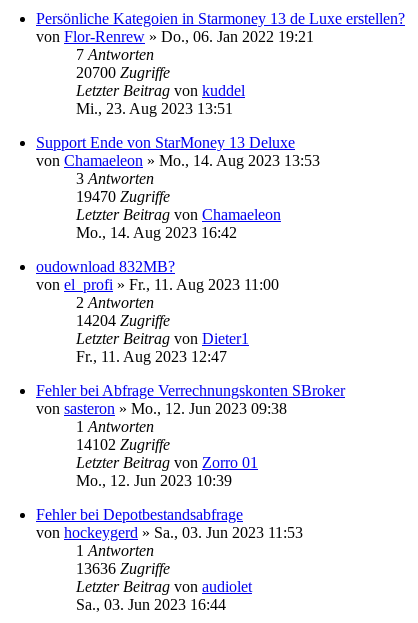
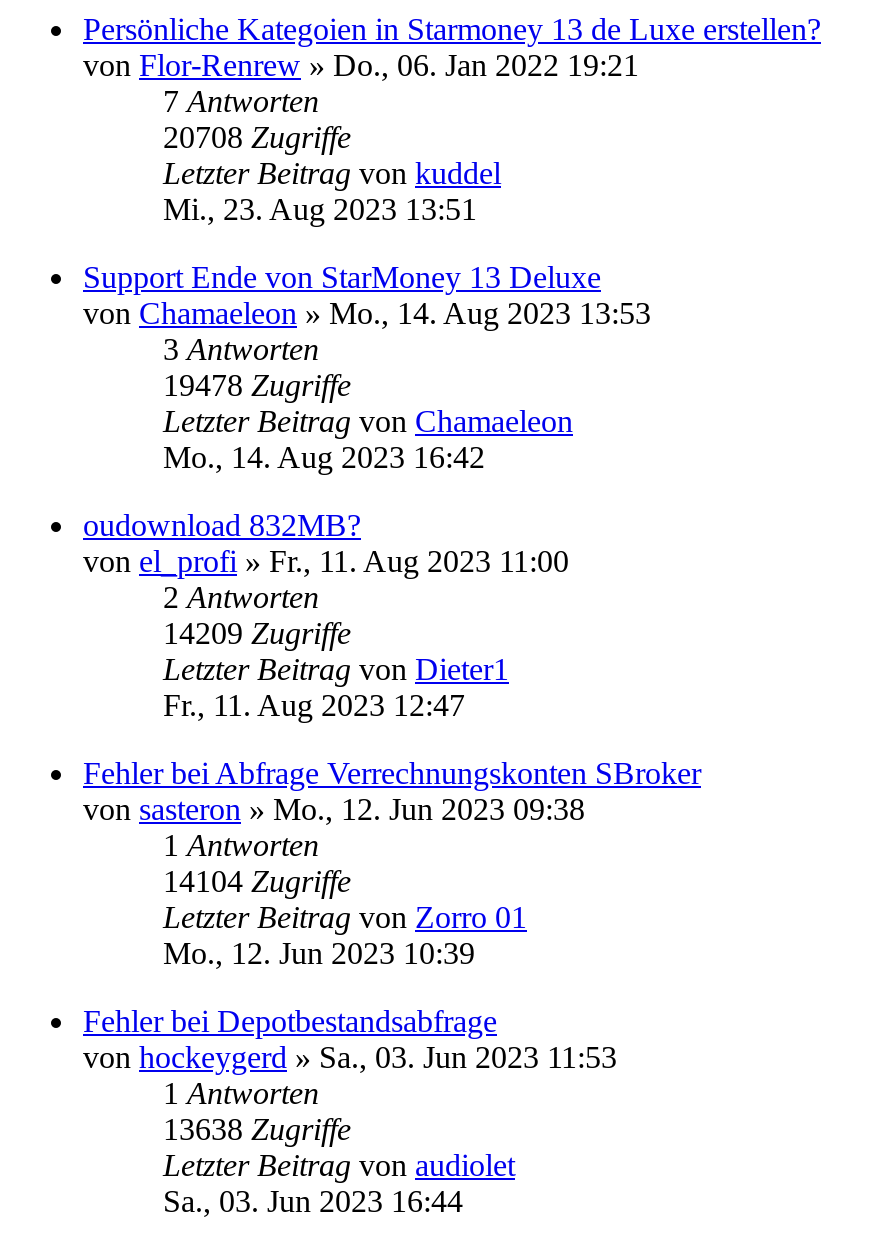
- 20700 Zugriffe
+ 20708 Zugriffe

- 19470 Zugriffe
+ 19478 Zugriffe

- 14204 Zugriffe
+ 14209 Zugriffe

- 14102 Zugriffe
+ 14104 Zugriffe

- 13636 Zugriffe
+ 13638 Zugriffe
